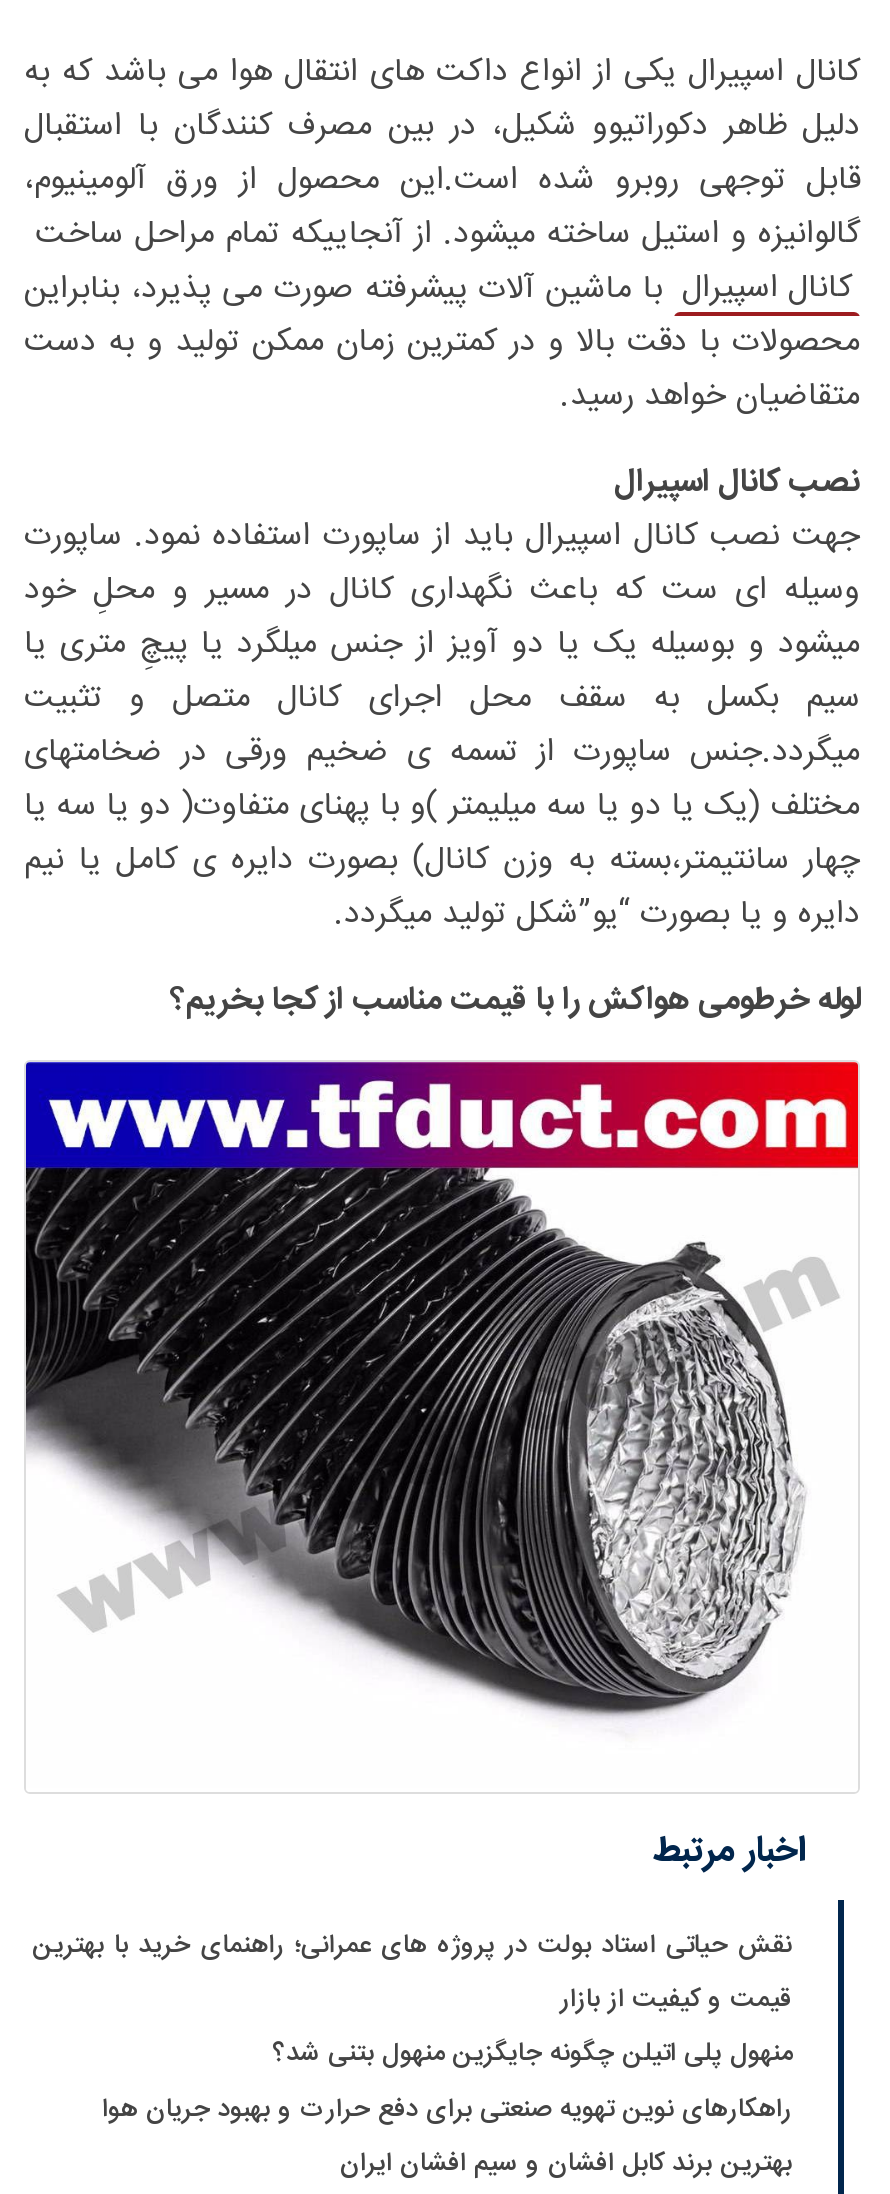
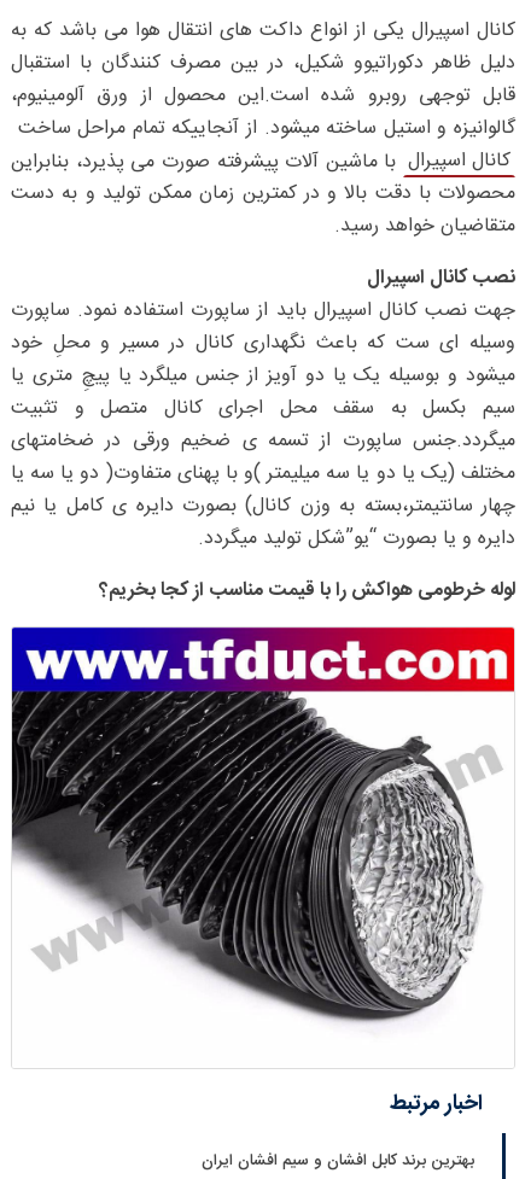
- نقش حیاتی استاد بولت در پروژه های عمرانی؛ راهنمای خرید با بهترین
- قیمت و کیفیت از بازار
- منهول پلی اتیلن چگونه جایگزین منهول بتنی شد؟
- راهکارهای نوین تهویه صنعتی برای دفع حرارت و بهبود جریان هوا
